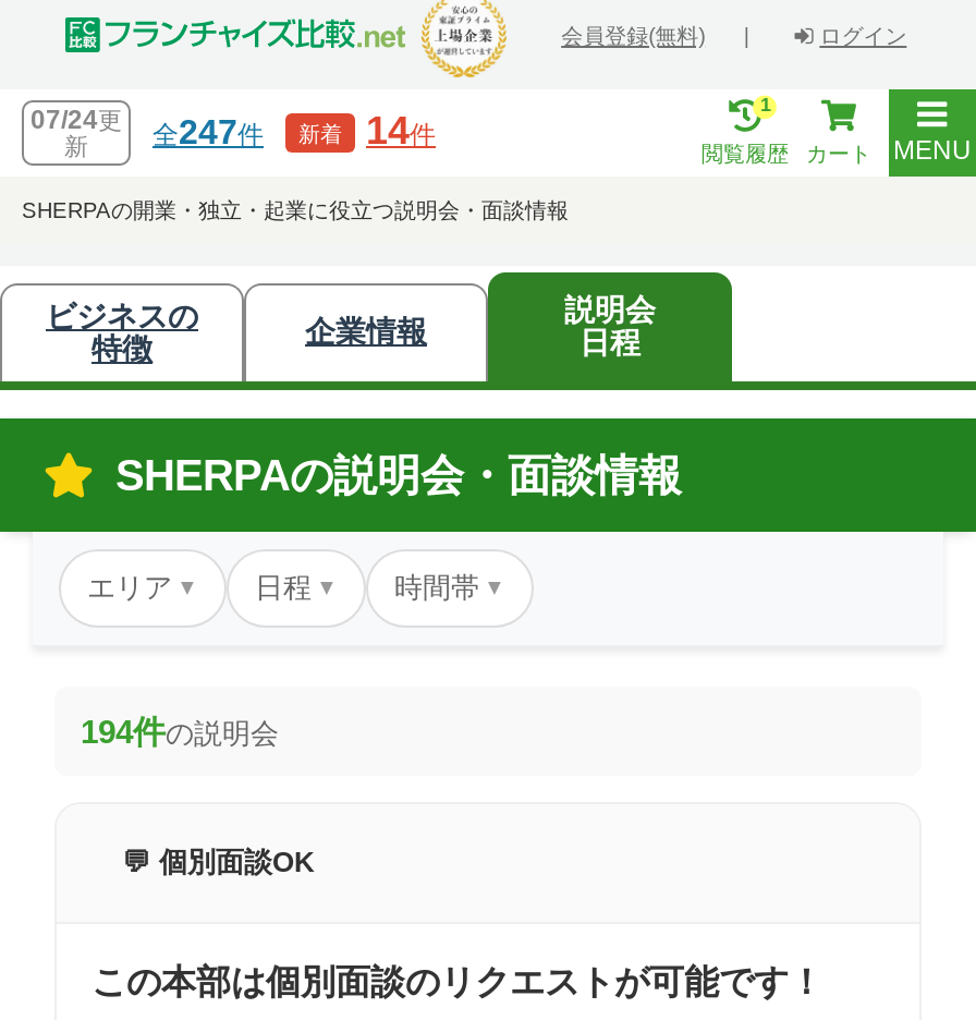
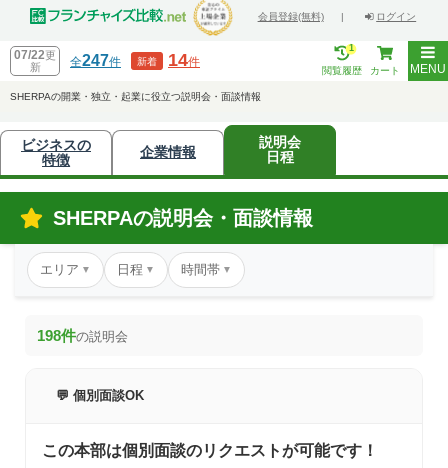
- 07/24更 全247件 新着 14件
+ 07/22更 全247件 新着 14件

- 194件の説明会
+ 198件の説明会
